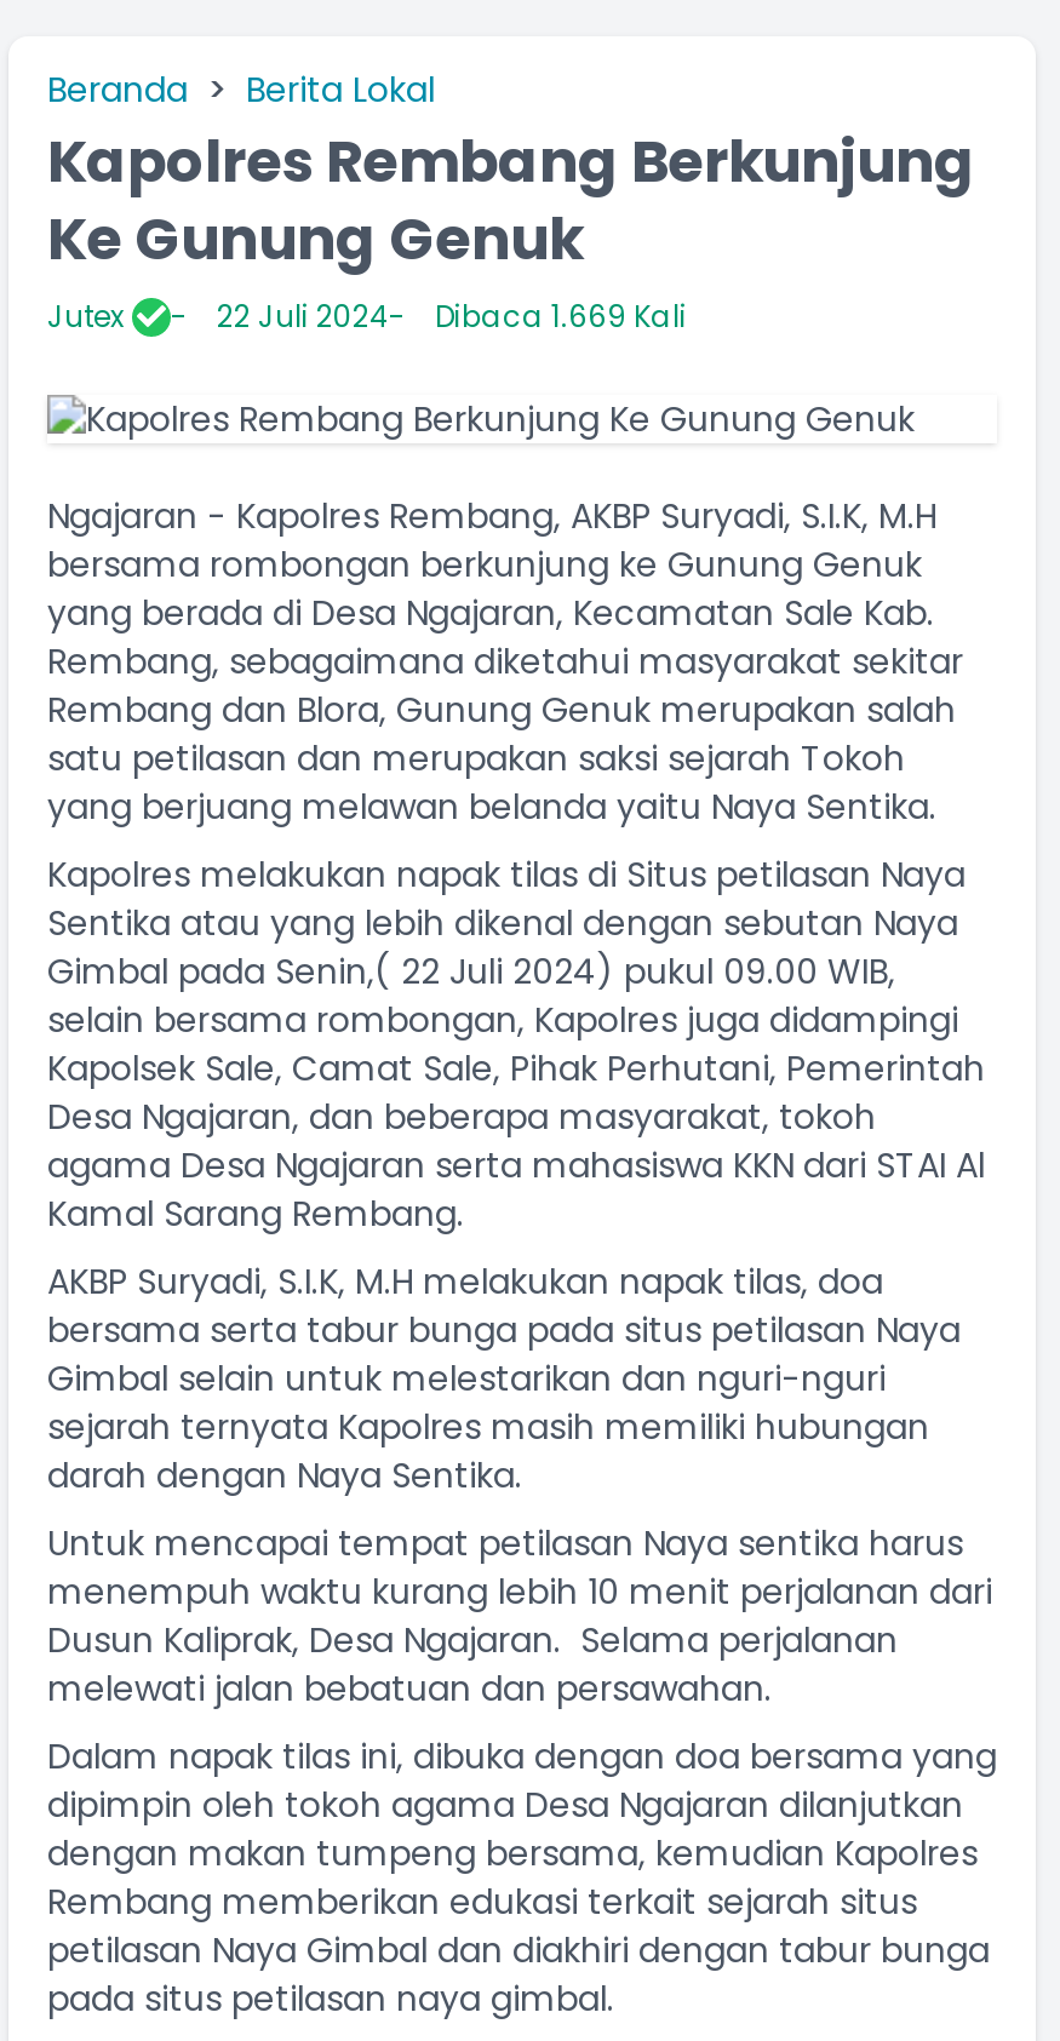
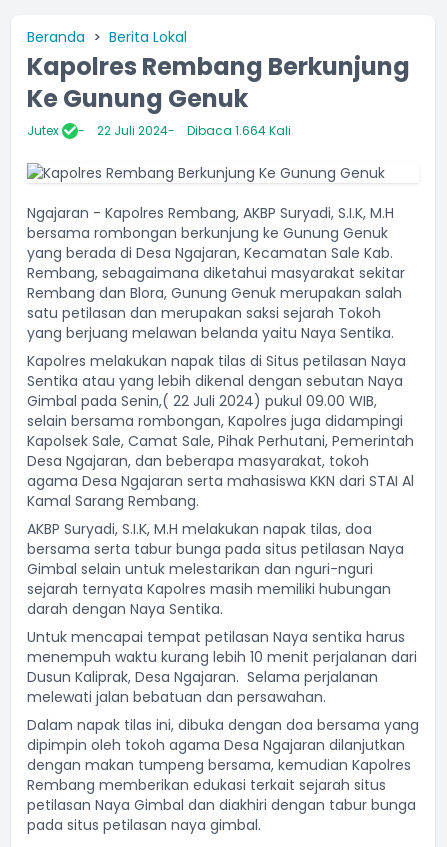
- 22 Juli 2024 Dibaca 1.669 Kali
+ 22 Juli 2024 Dibaca 1.664 Kali
